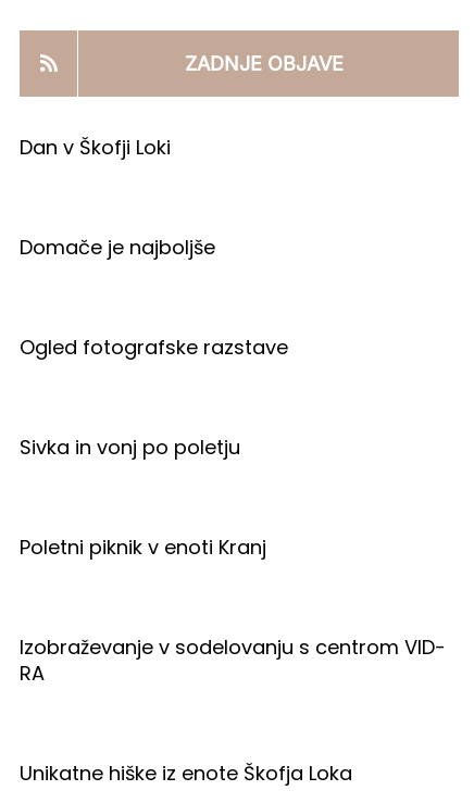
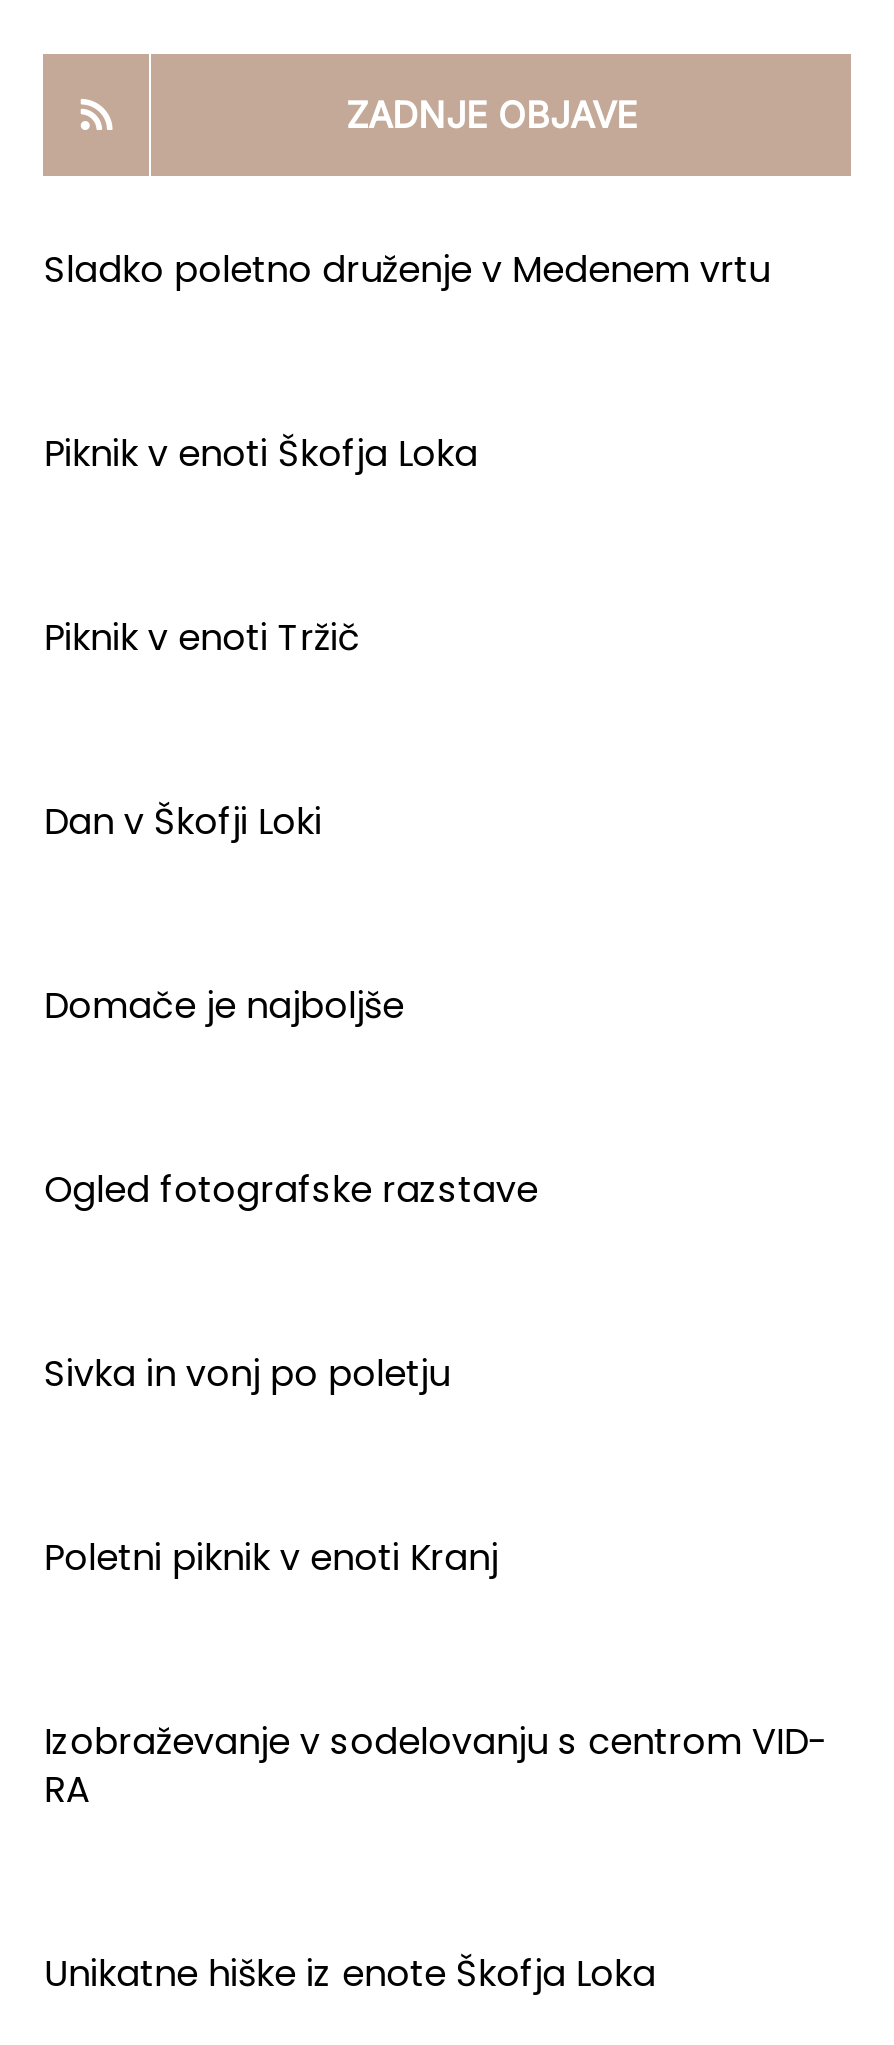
+ Sladko poletno druženje v Medenem vrtu

+ Piknik v enoti Škofja Loka

+ Piknik v enoti Tržič
